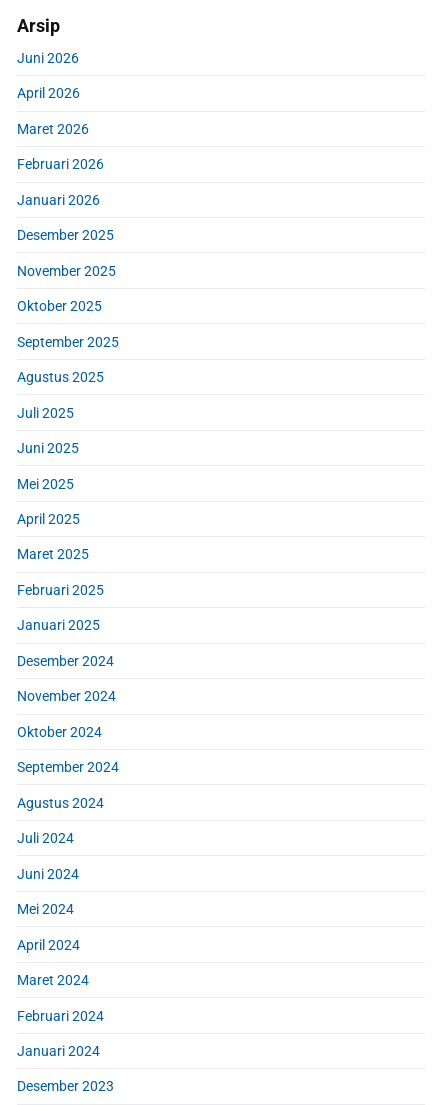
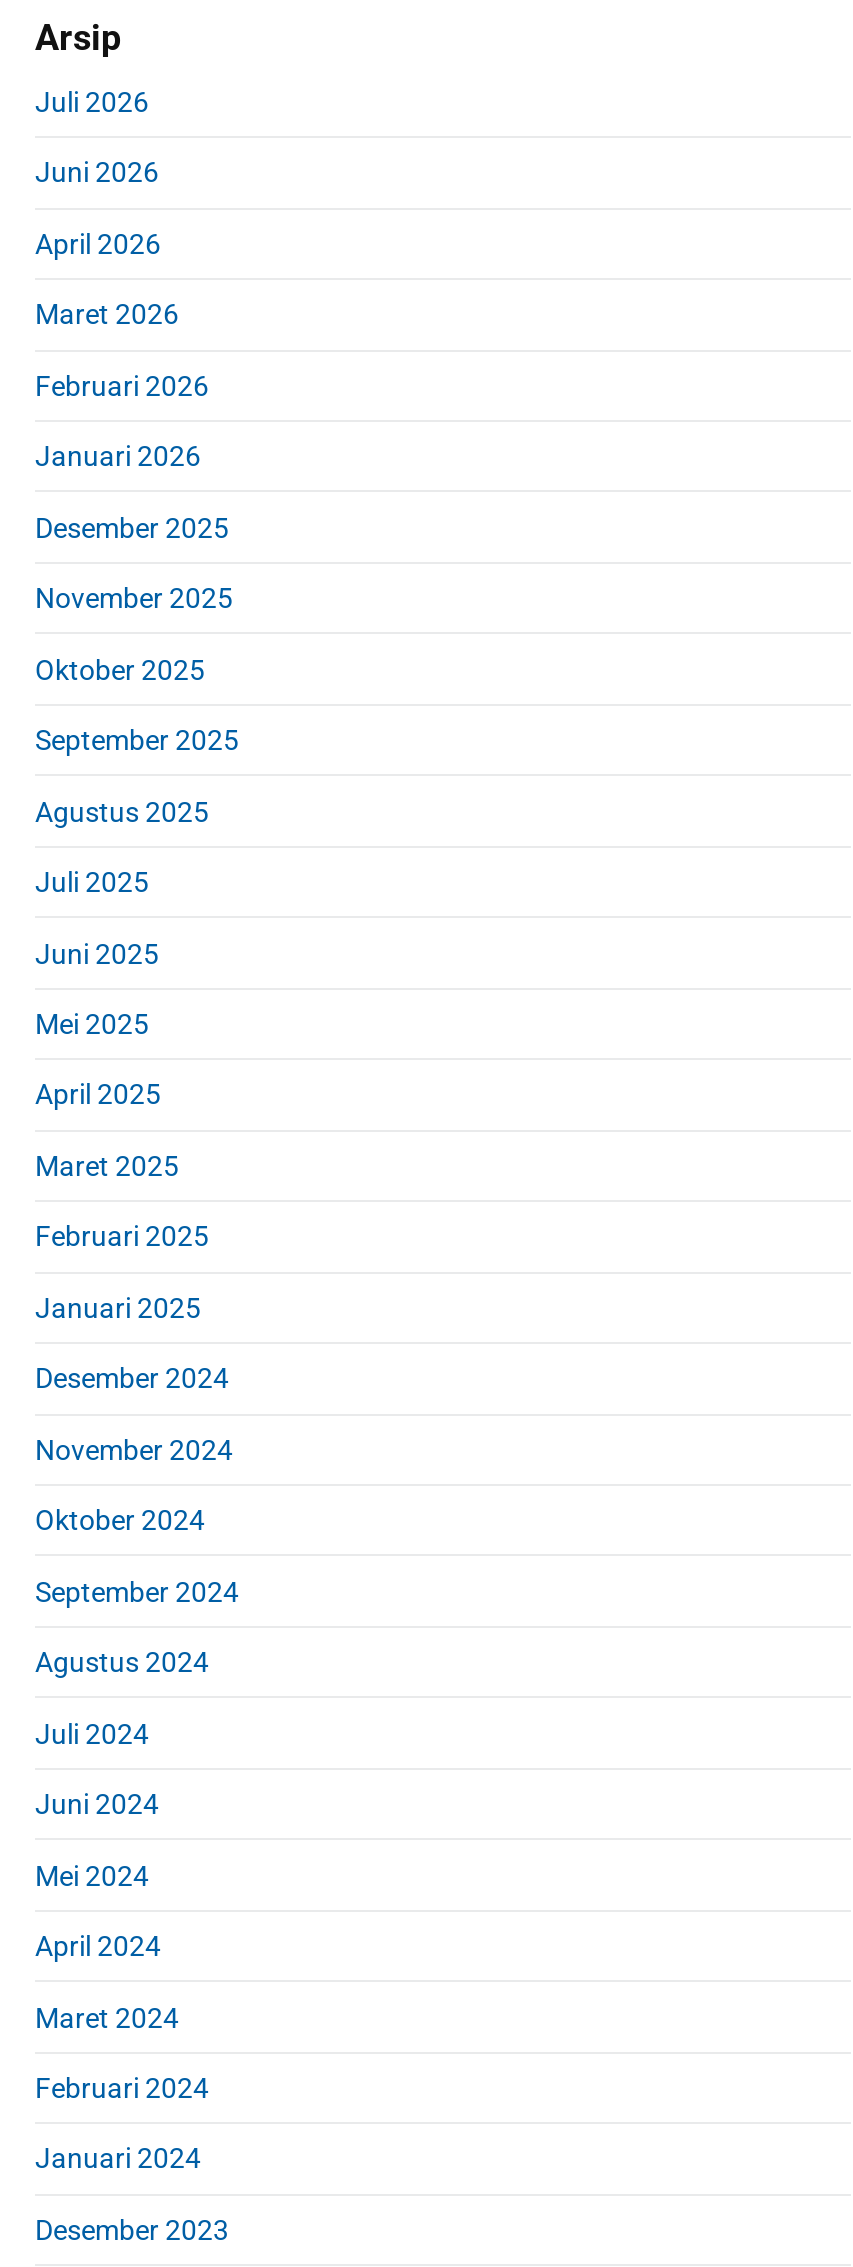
+ Juli 2026
